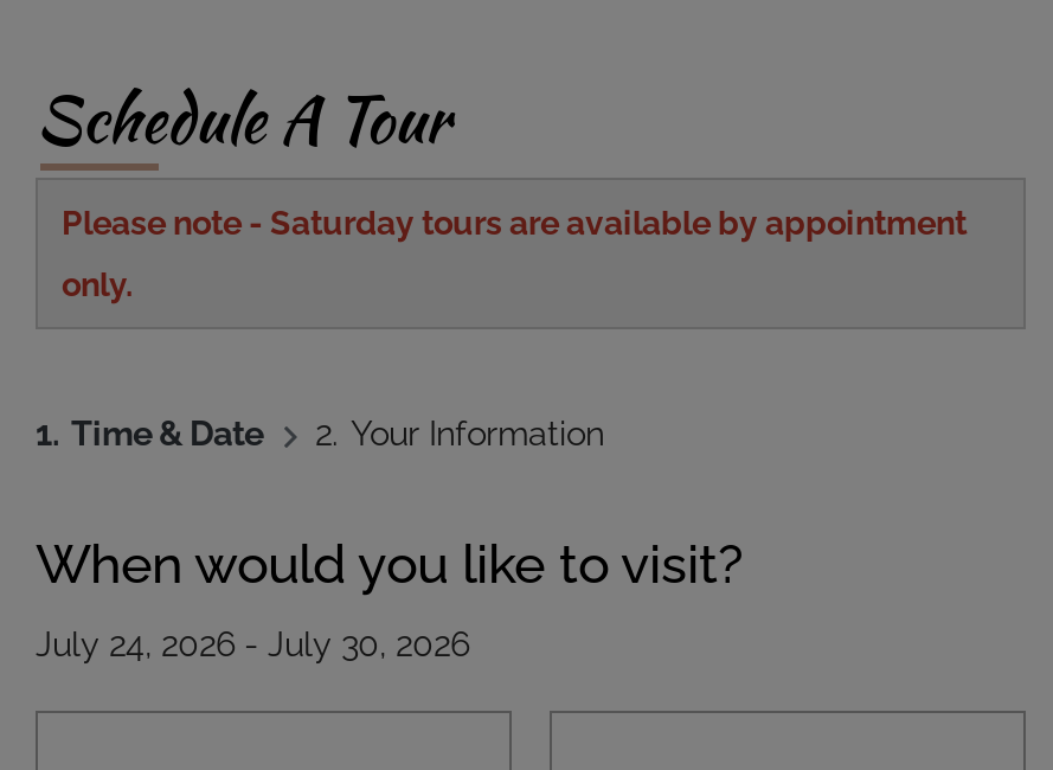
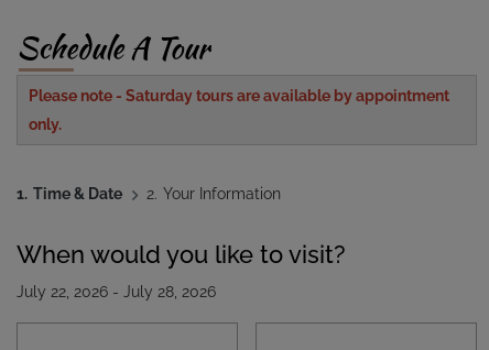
- July 24, 2026 - July 30, 2026
+ July 22, 2026 - July 28, 2026
